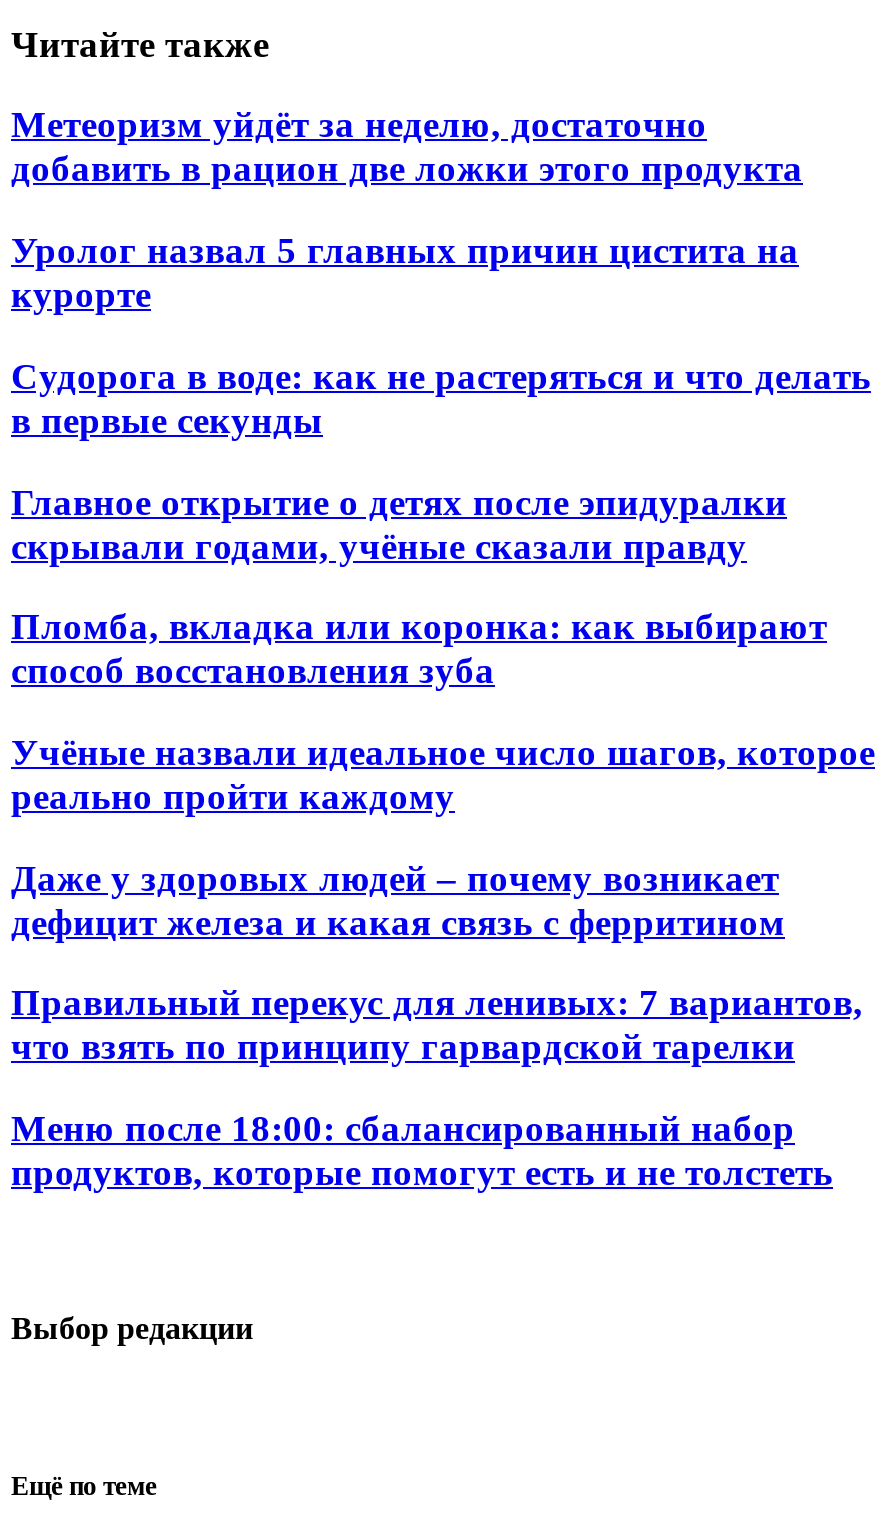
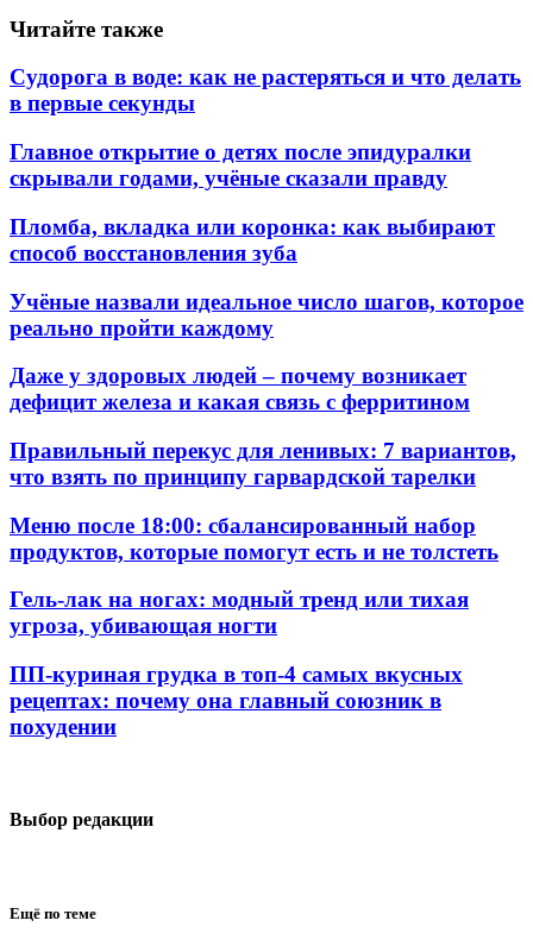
- Метеоризм уйдёт за неделю, достаточно
- добавить в рацион две ложки этого продукта
- Уролог назвал 5 главных причин цистита на
- курорте

moved up: Судорога в воде: как не растеряться и что делать | в первые секунды | Главное открытие о детях после эпидуралки | ... | Меню после 18:00: сбалансированный набор | продуктов, которые помогут есть и не толстеть

+ Гель-лак на ногах: модный тренд или тихая
+ угроза, убивающая ногти
+ ПП-куриная грудка в топ-4 самых вкусных
+ рецептах: почему она главный союзник в
+ похудении
